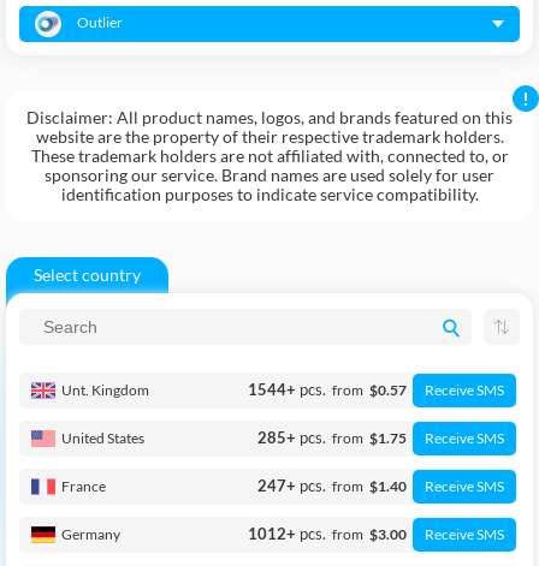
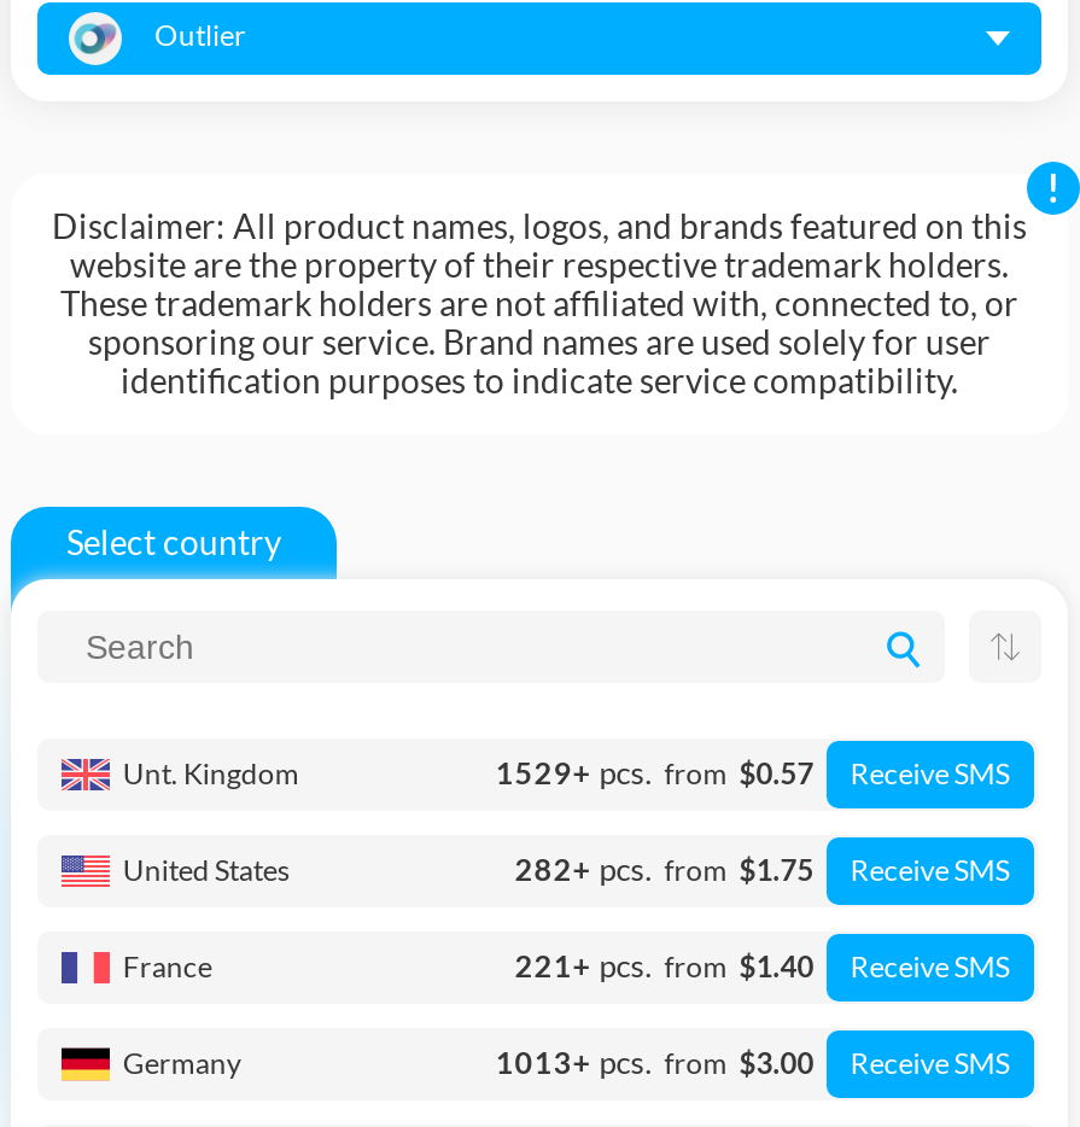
- 1544+ pcs. from $0.57 Receive SMS
+ 1529+ pcs. from $0.57 Receive SMS

- 285+ pcs. from $1.75 Receive SMS
+ 282+ pcs. from $1.75 Receive SMS

- 247+ pcs. from $1.40 Receive SMS
+ 221+ pcs. from $1.40 Receive SMS

- 1012+ pcs. from $3.00 Receive SMS
+ 1013+ pcs. from $3.00 Receive SMS
